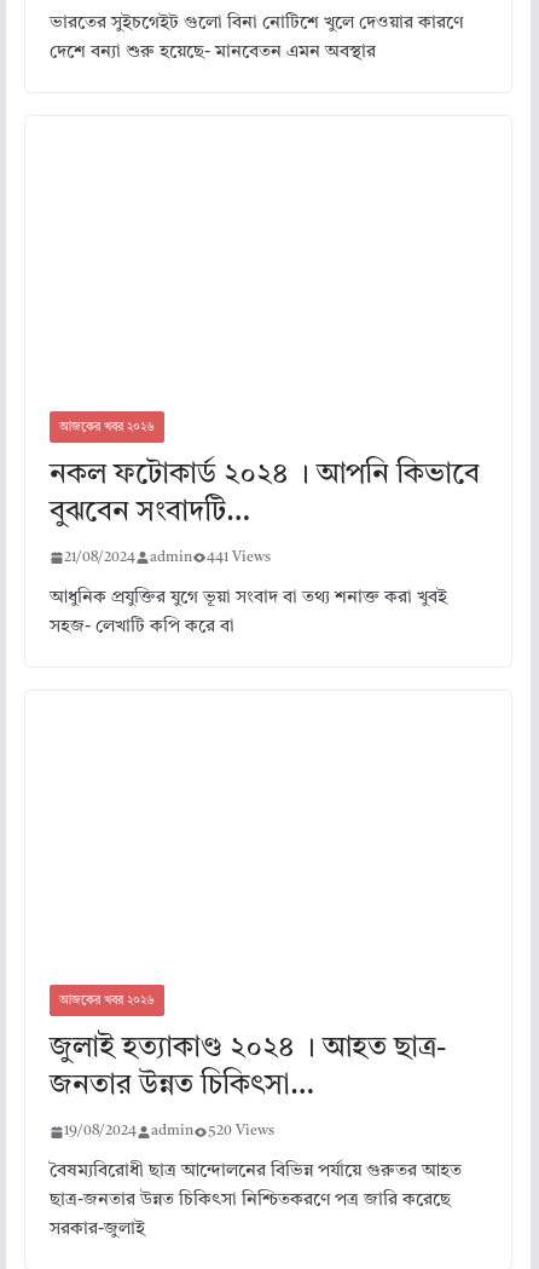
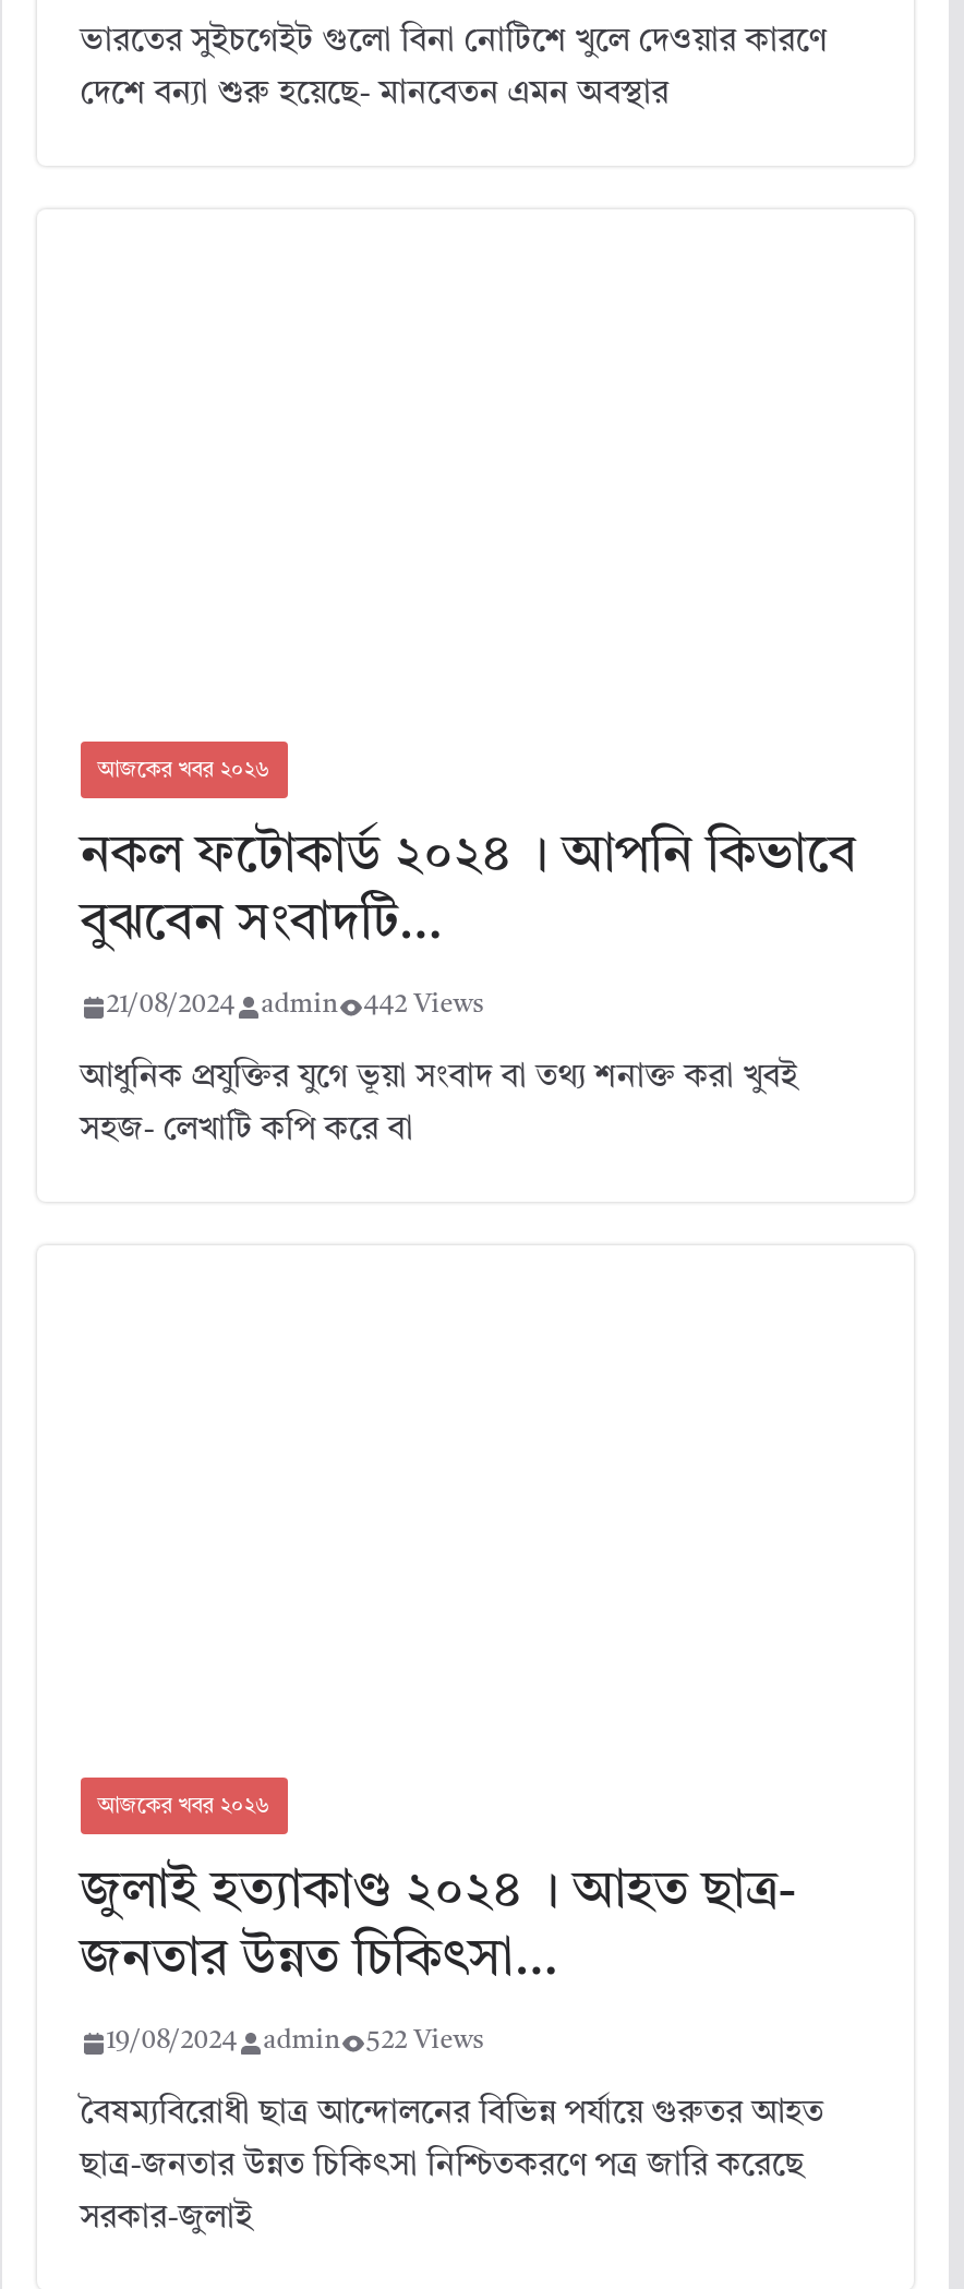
- 21/08/2024 admin 441 Views
+ 21/08/2024 admin 442 Views

- 19/08/2024 admin 520 Views
+ 19/08/2024 admin 522 Views
